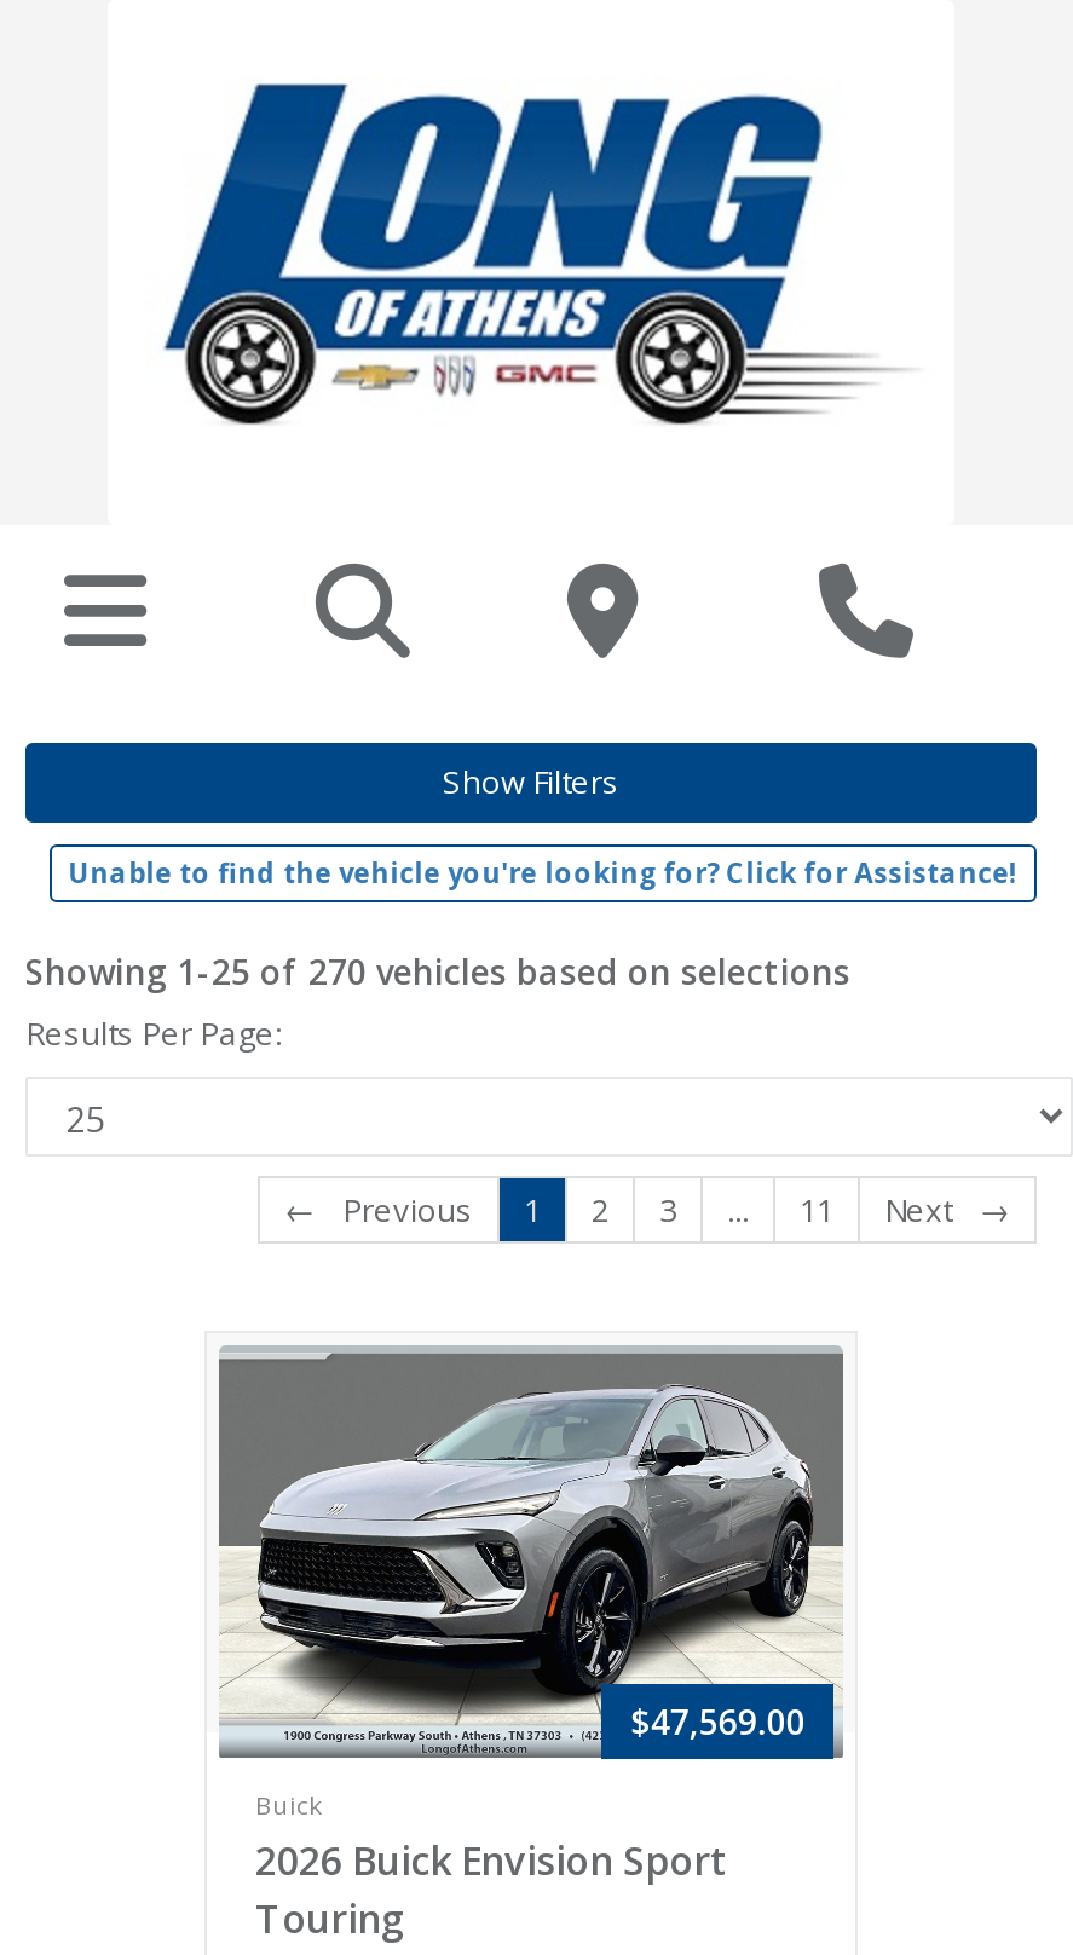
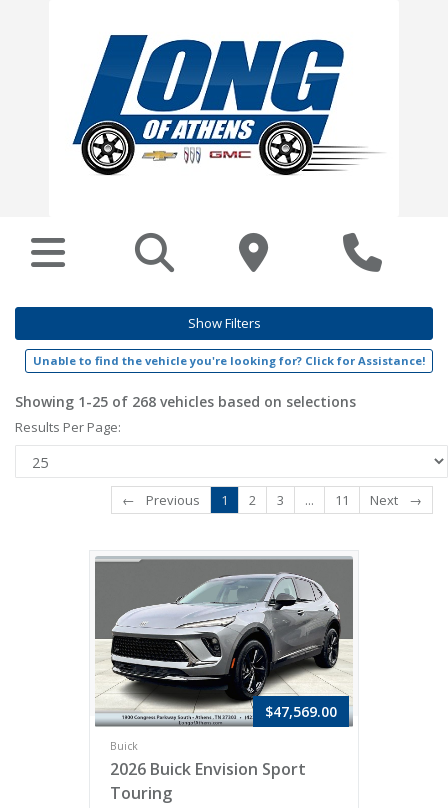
- Showing 1-25 of 270 vehicles based on selections
+ Showing 1-25 of 268 vehicles based on selections
